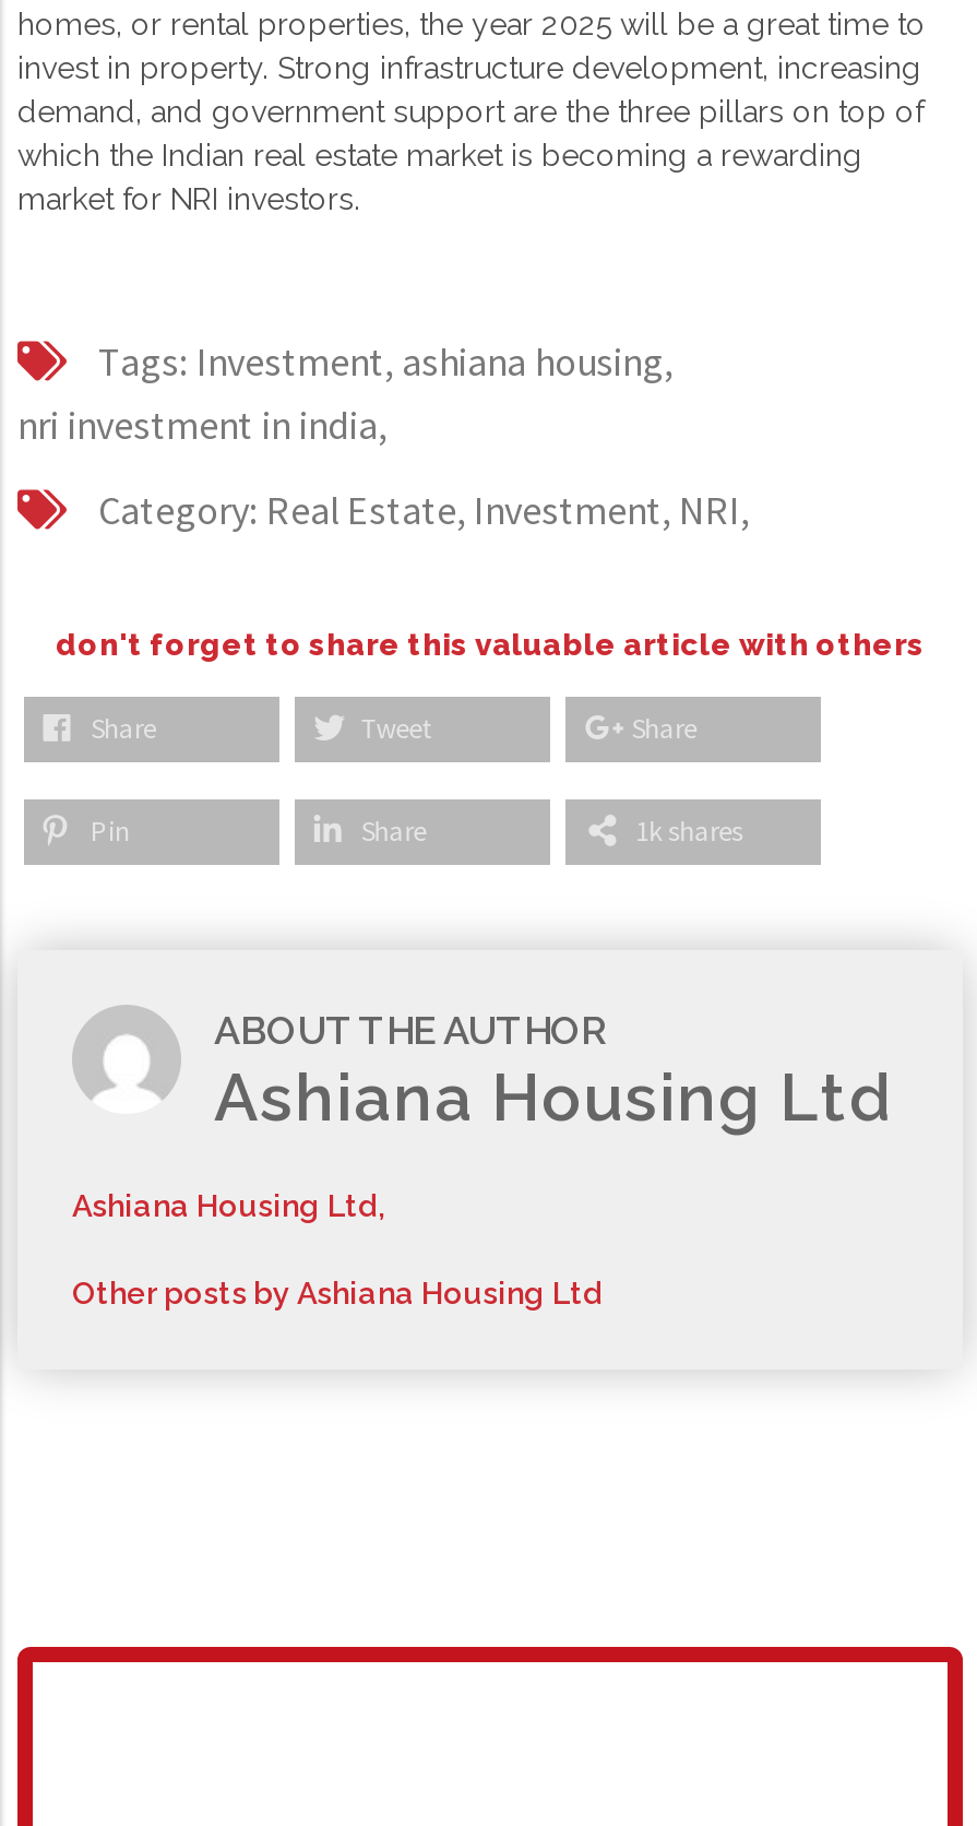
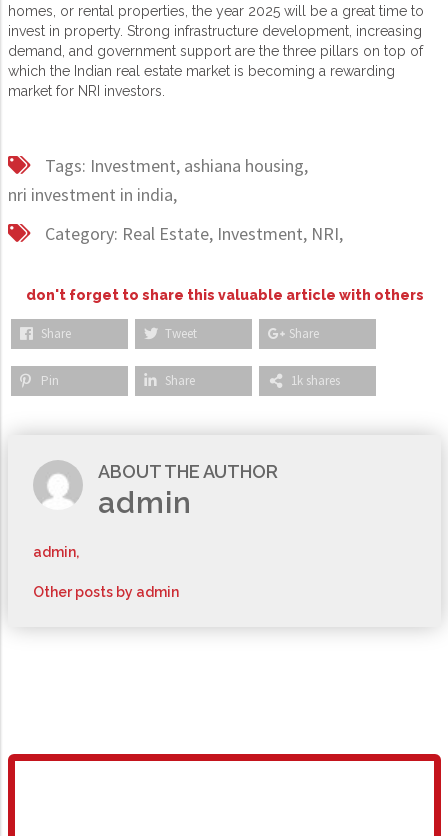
- Ashiana Housing Ltd
+ admin

- Ashiana Housing Ltd,
+ admin,

- Other posts by Ashiana Housing Ltd
+ Other posts by admin
